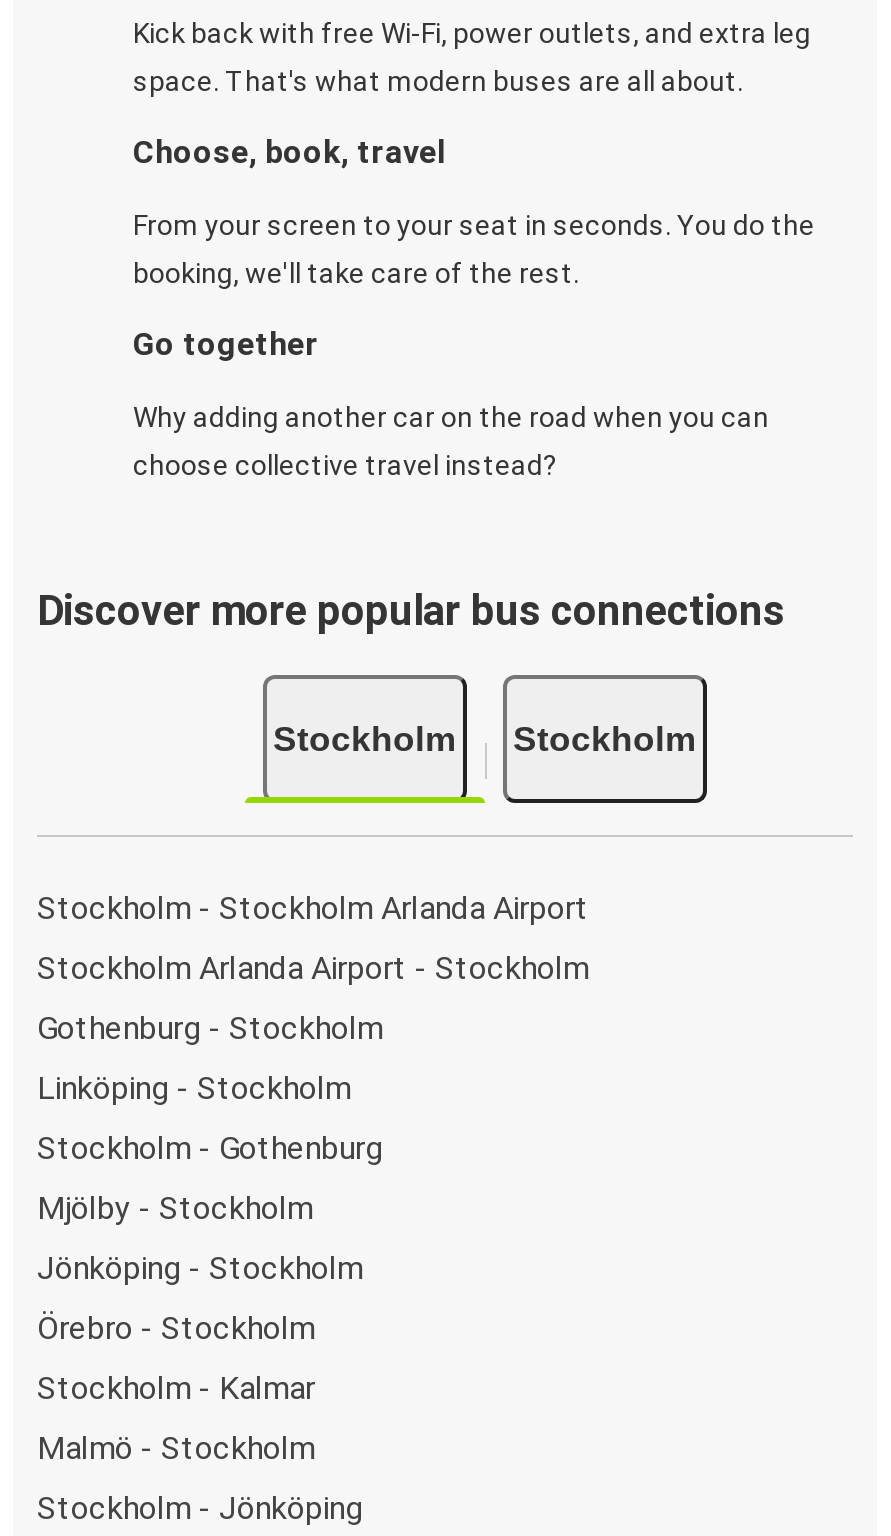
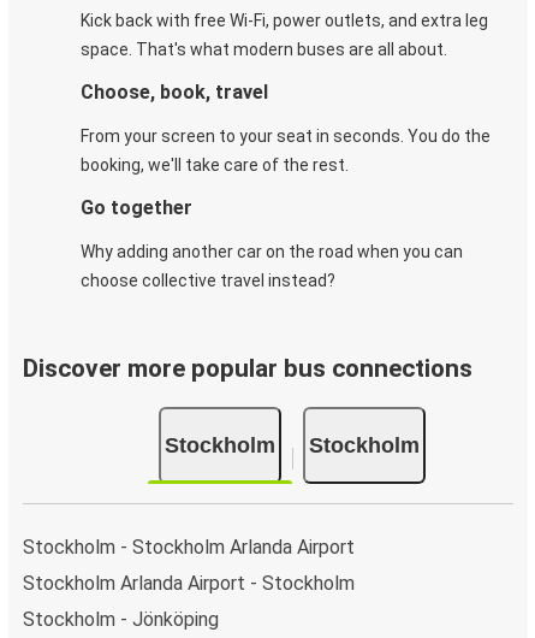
- Gothenburg - Stockholm
- Linköping - Stockholm
- Stockholm - Gothenburg
- Mjölby - Stockholm
- Jönköping - Stockholm
- Örebro - Stockholm
- Stockholm - Kalmar
- Malmö - Stockholm
